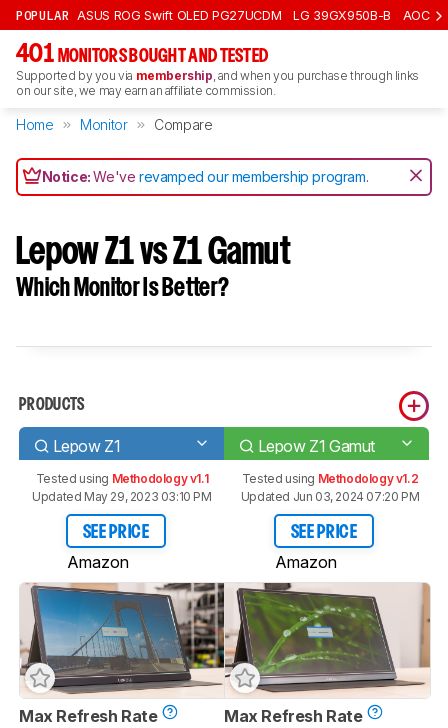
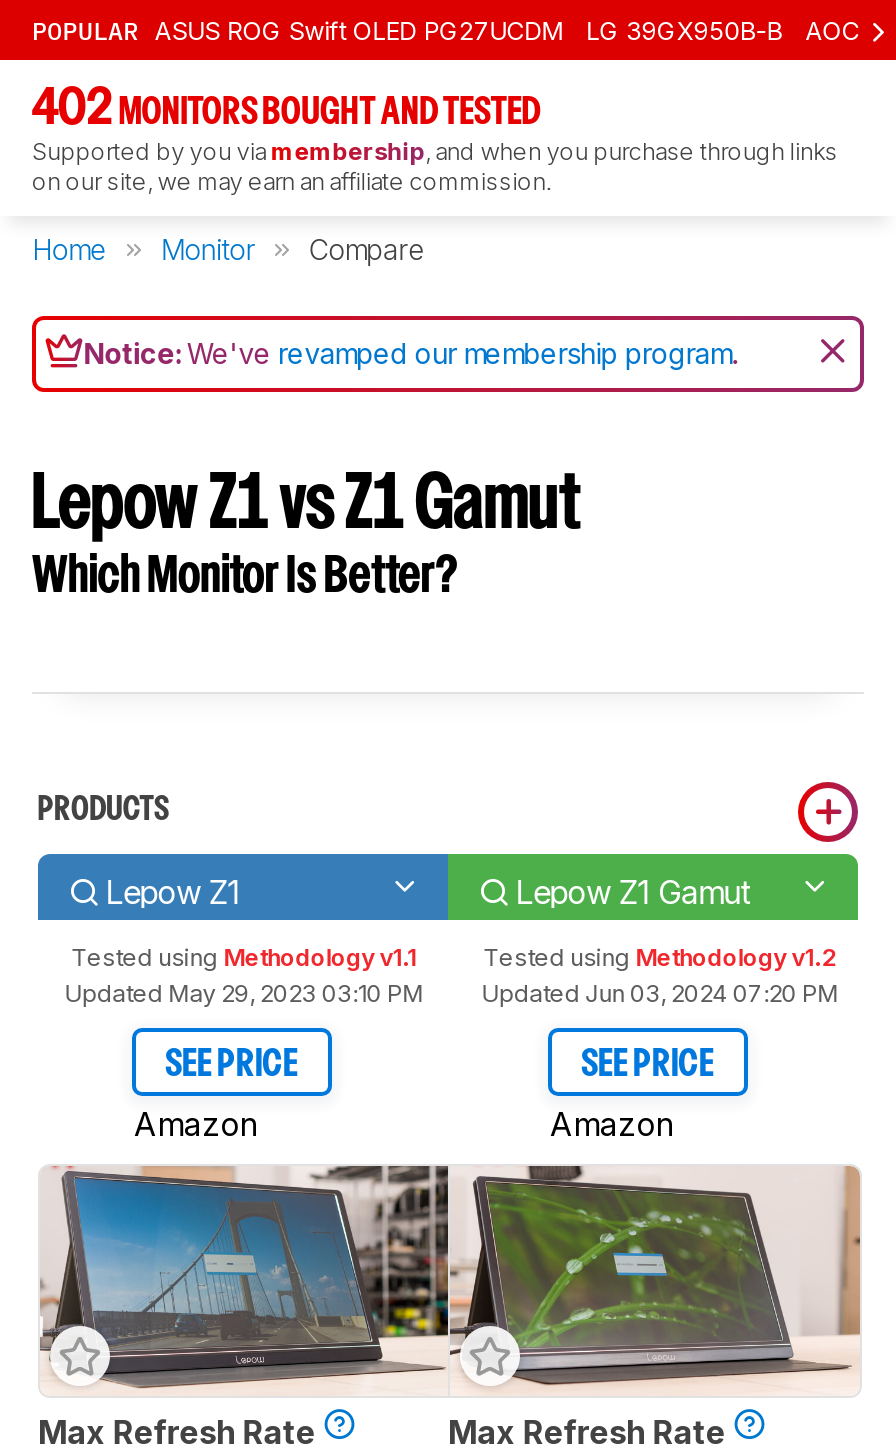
- 401 MONITORS BOUGHT AND TESTED
+ 402 MONITORS BOUGHT AND TESTED
